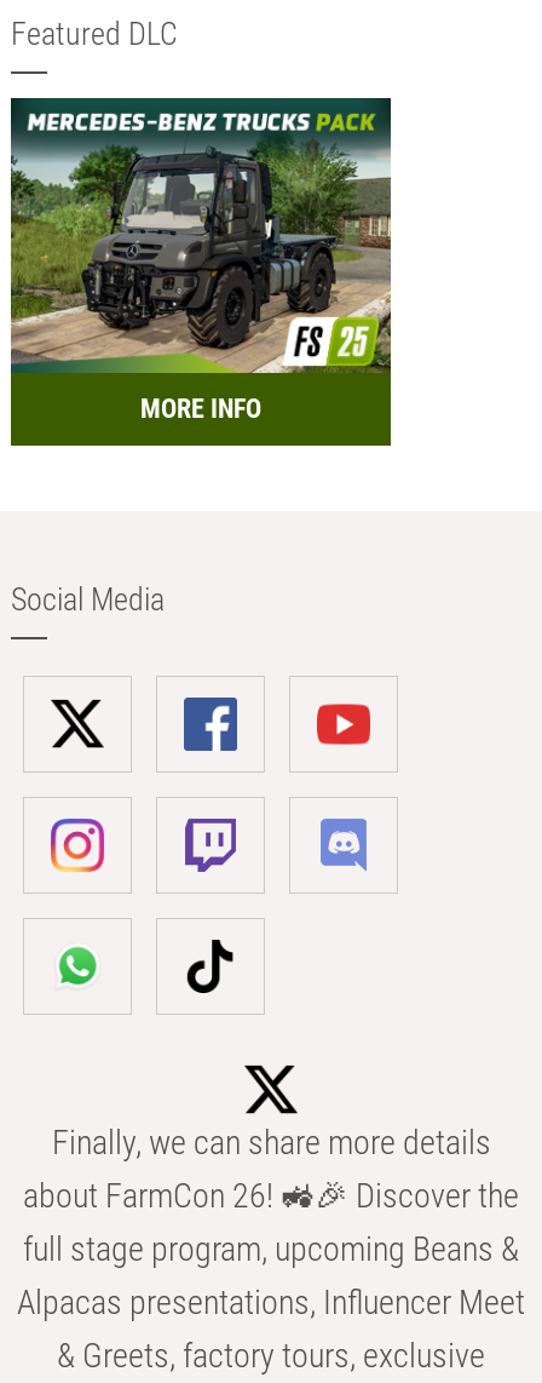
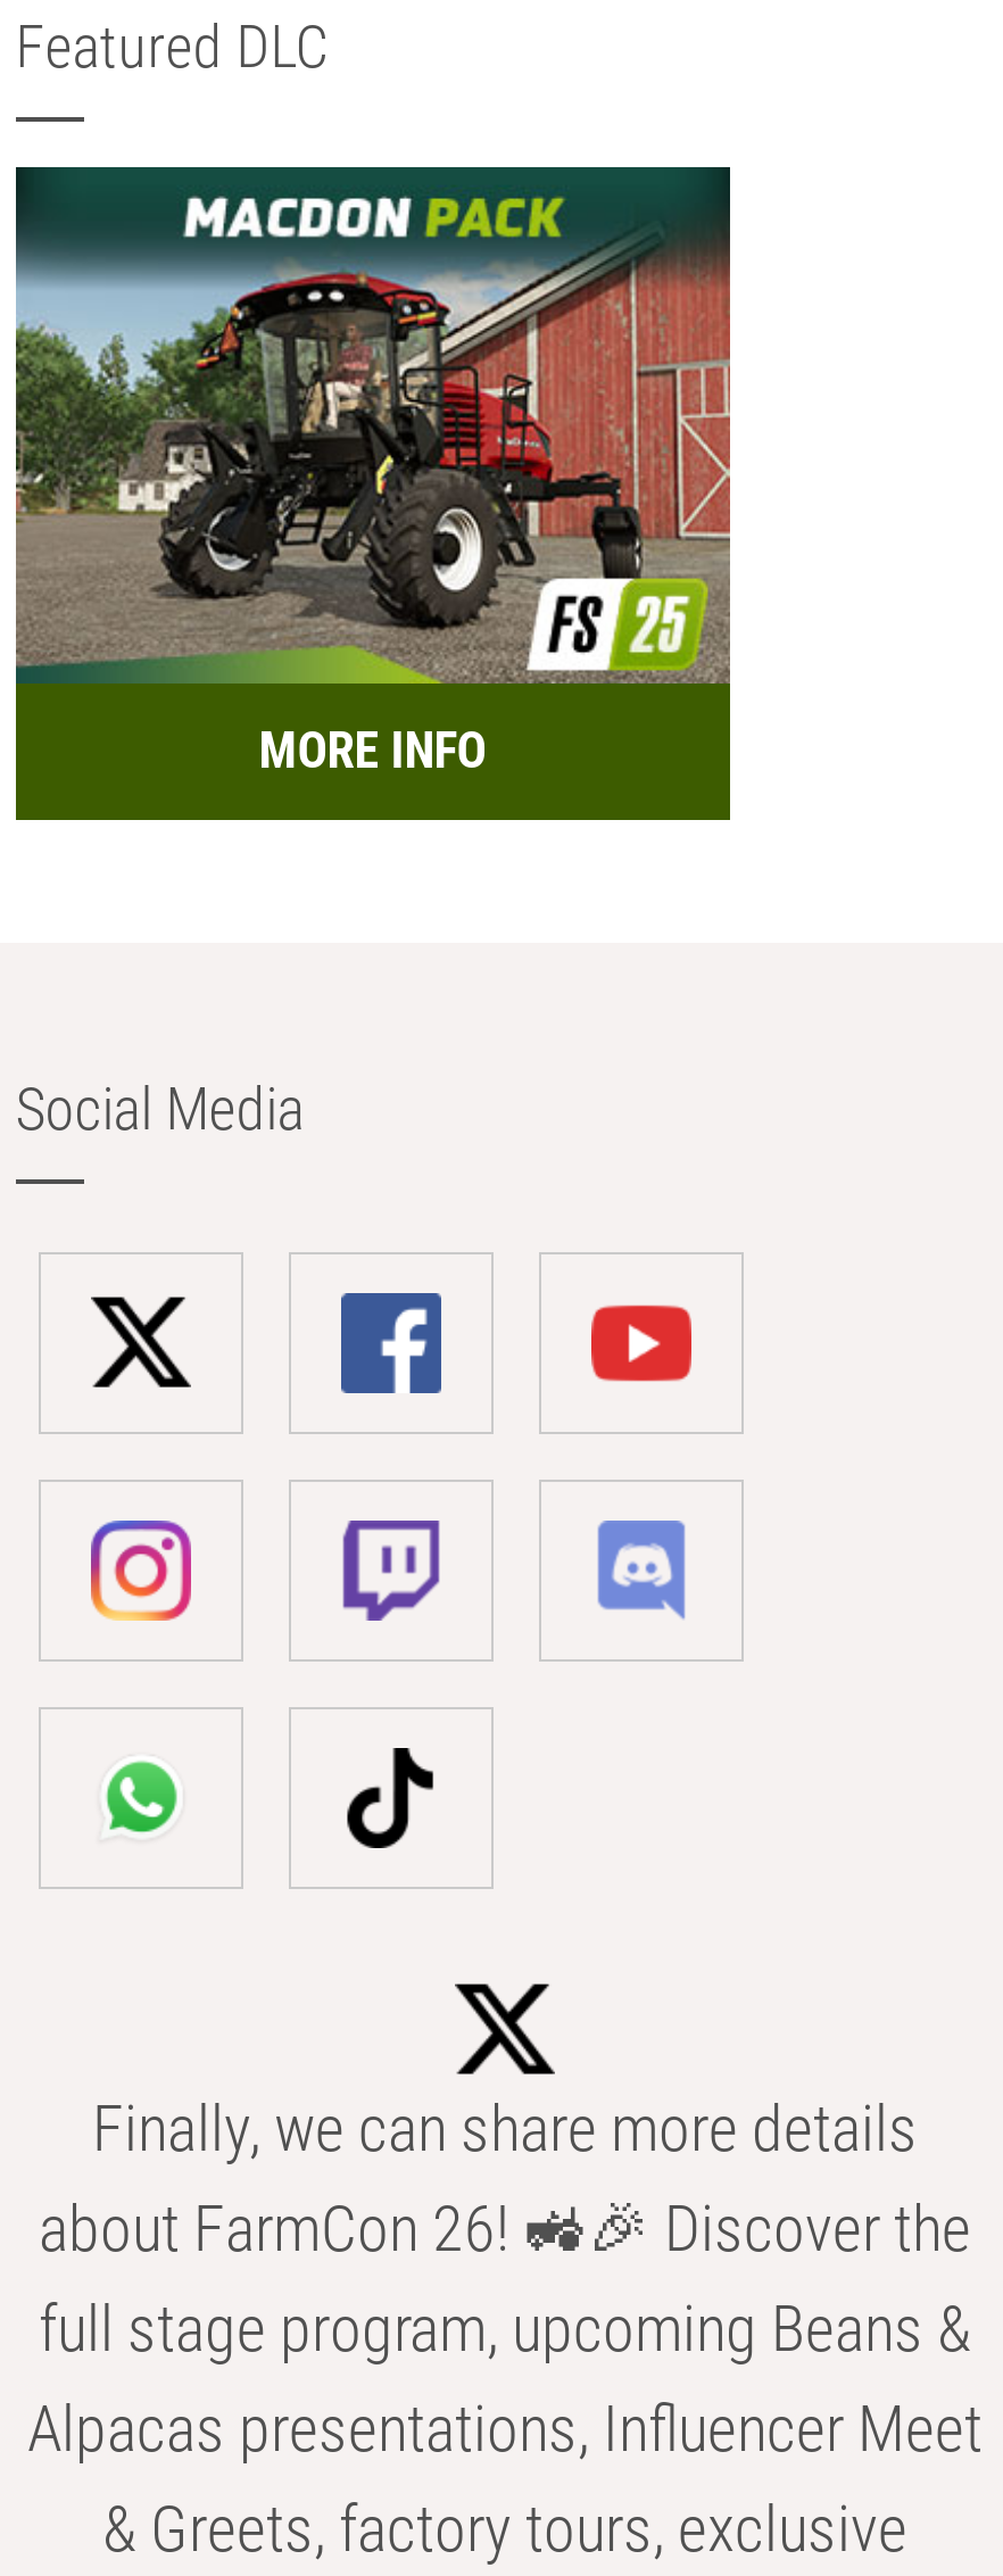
- [image]
+ [image]
